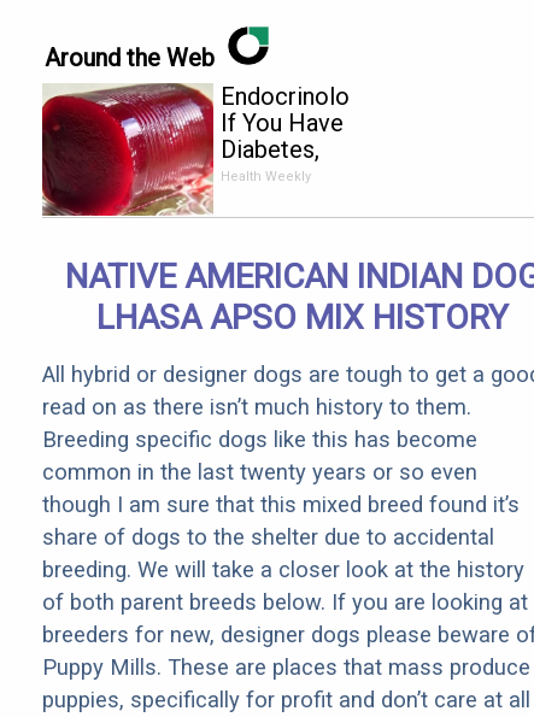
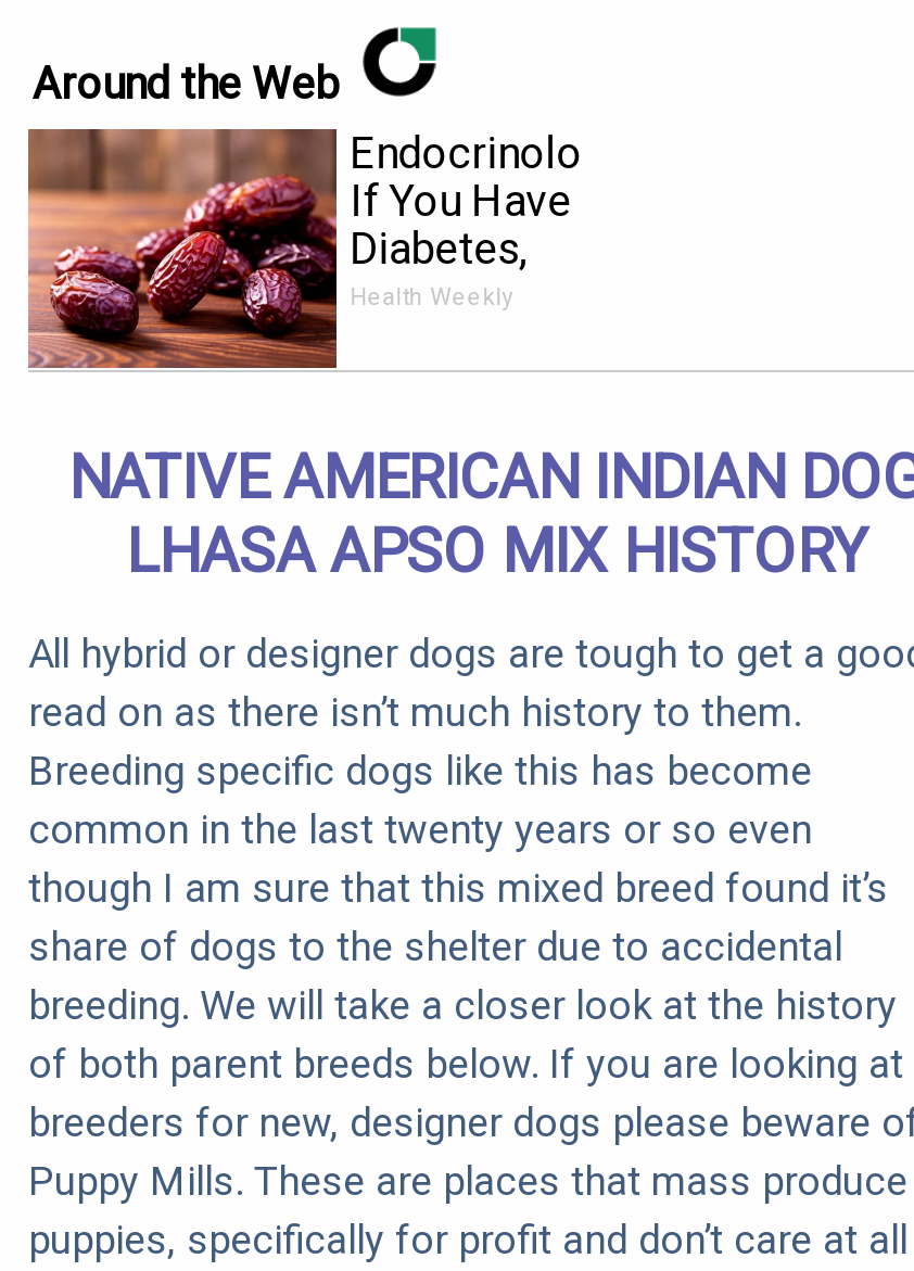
- [image]
+ [image]
